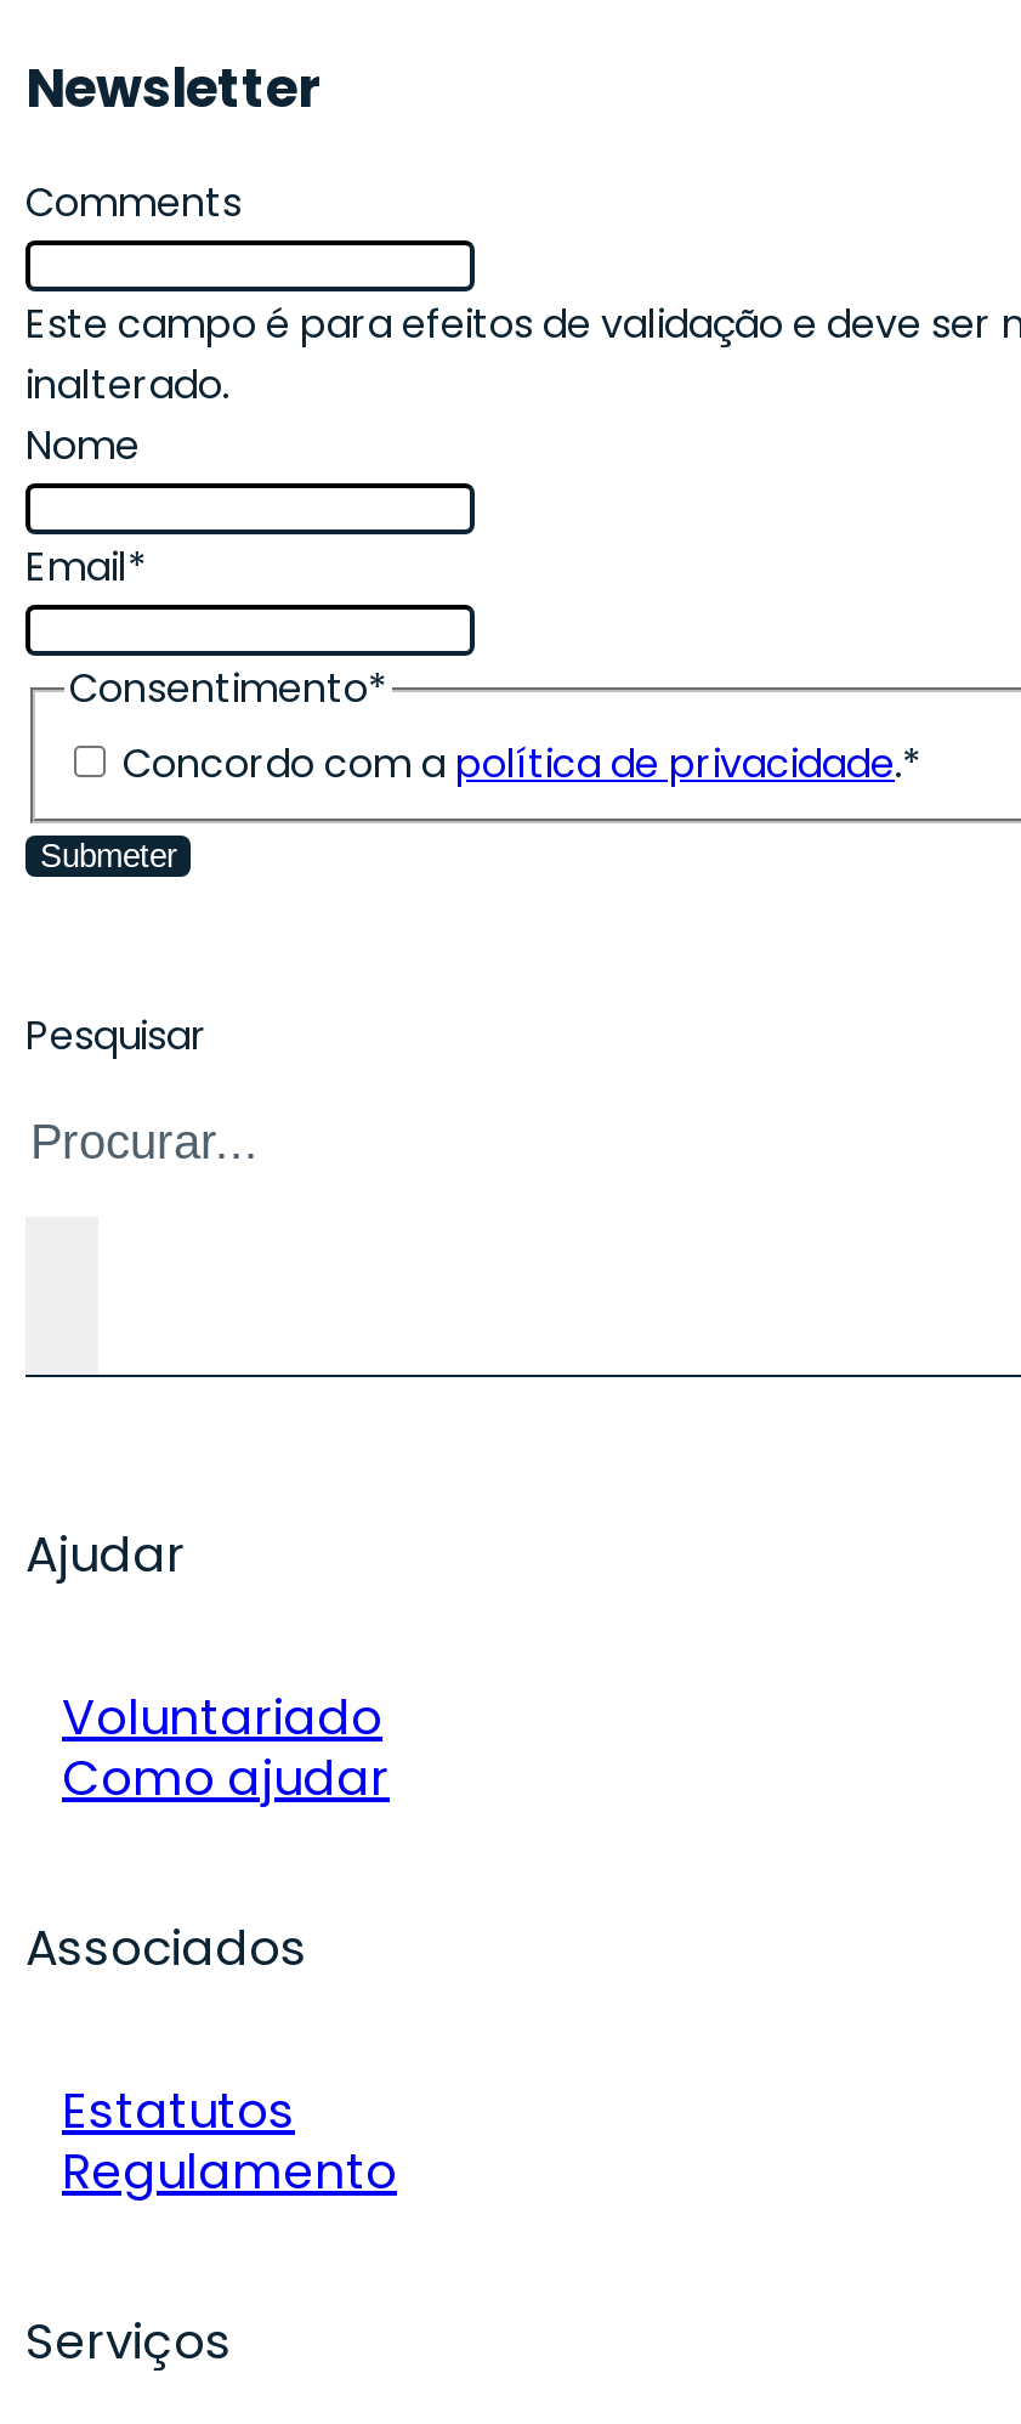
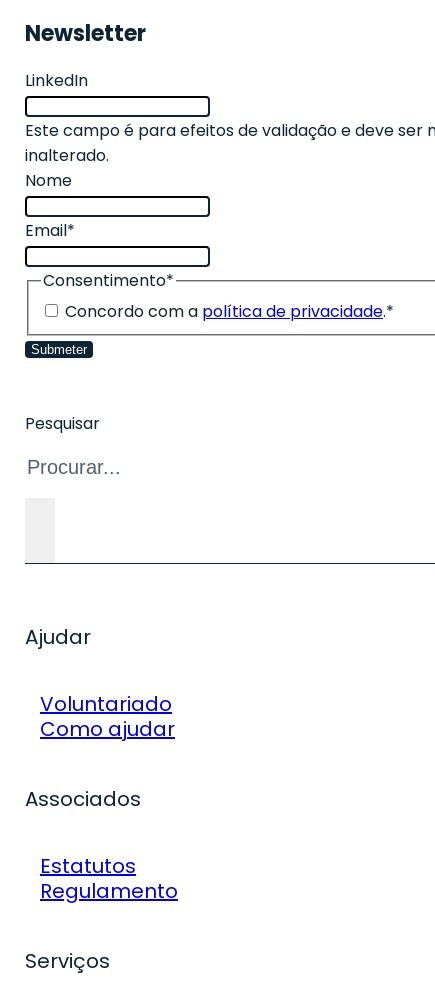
- Comments
+ LinkedIn
